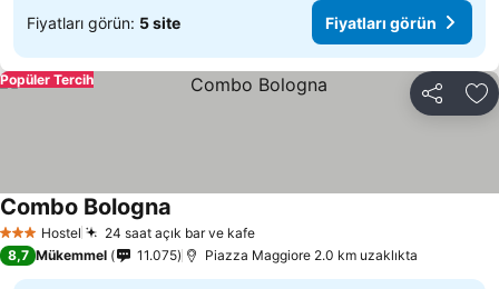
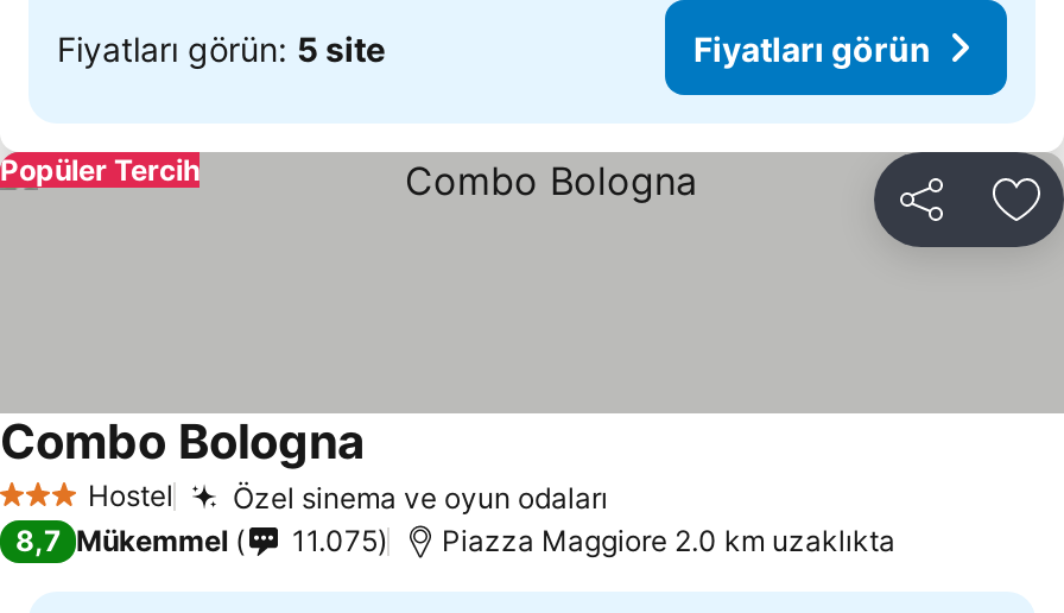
- 24 saat açık bar ve kafe
+ Özel sinema ve oyun odaları
